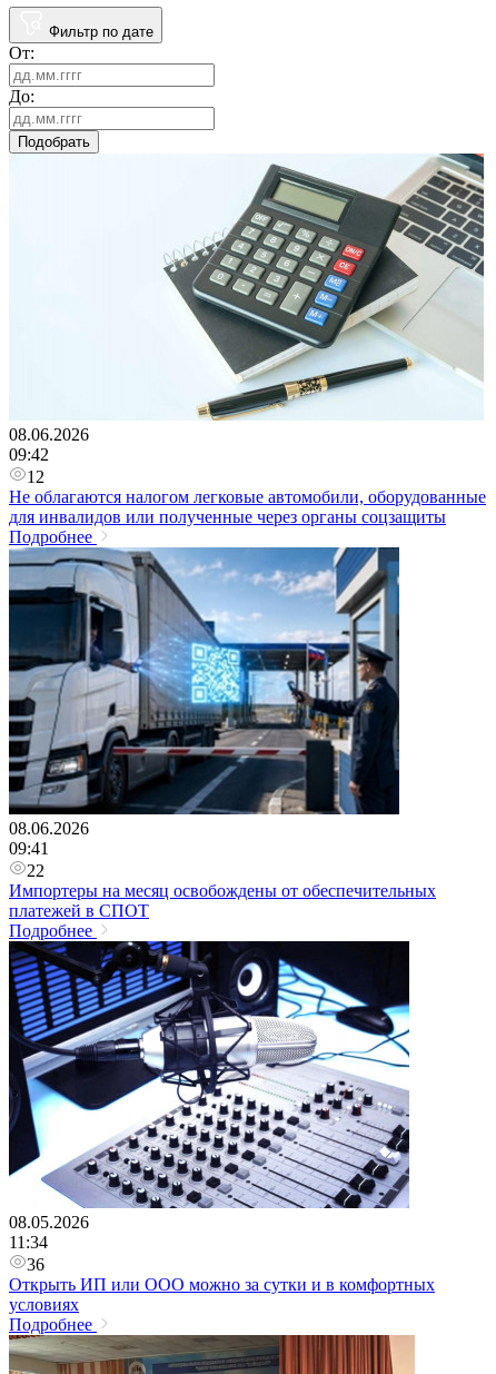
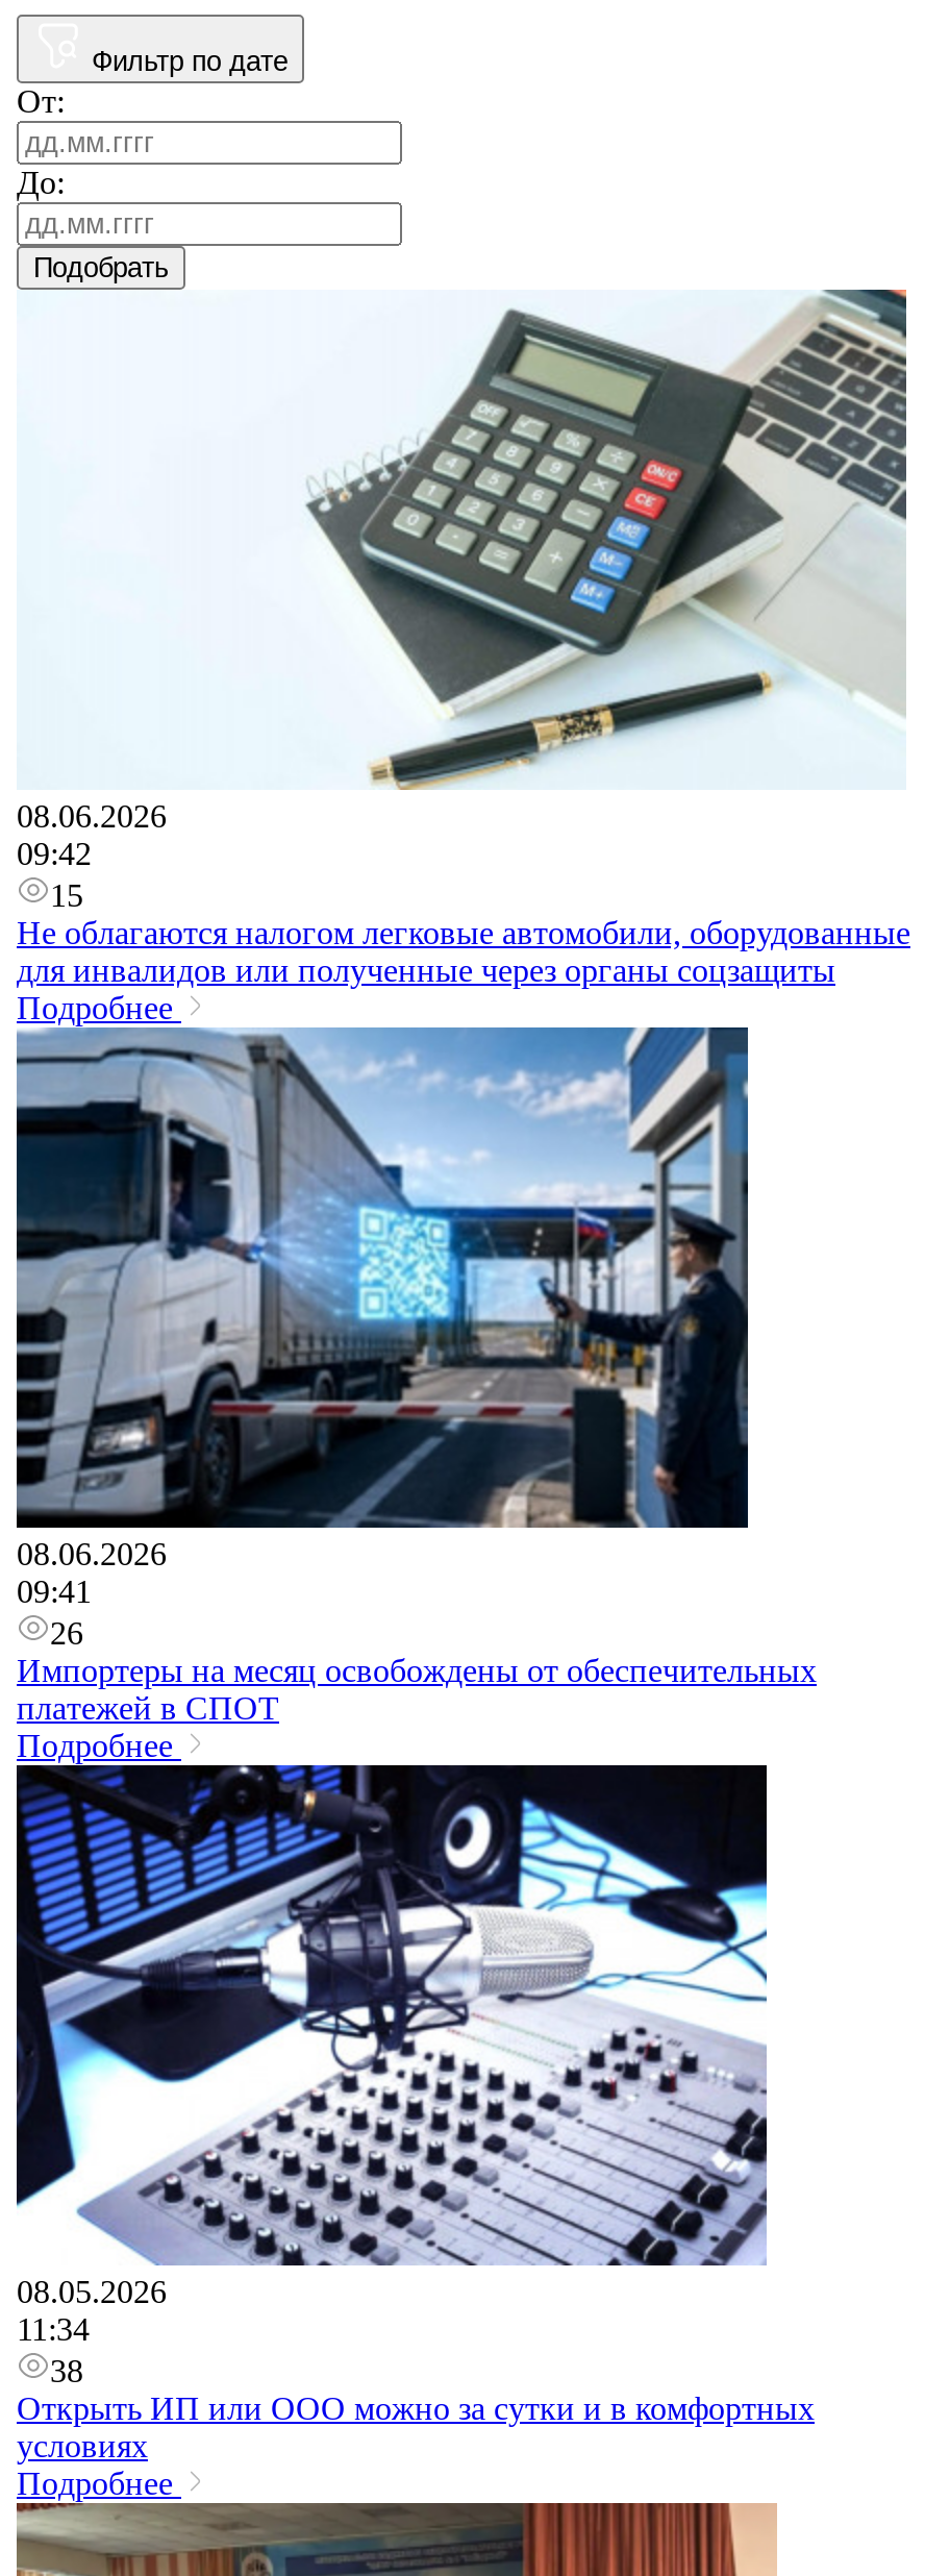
- 12
+ 15

- 22
+ 26

- 36
+ 38
